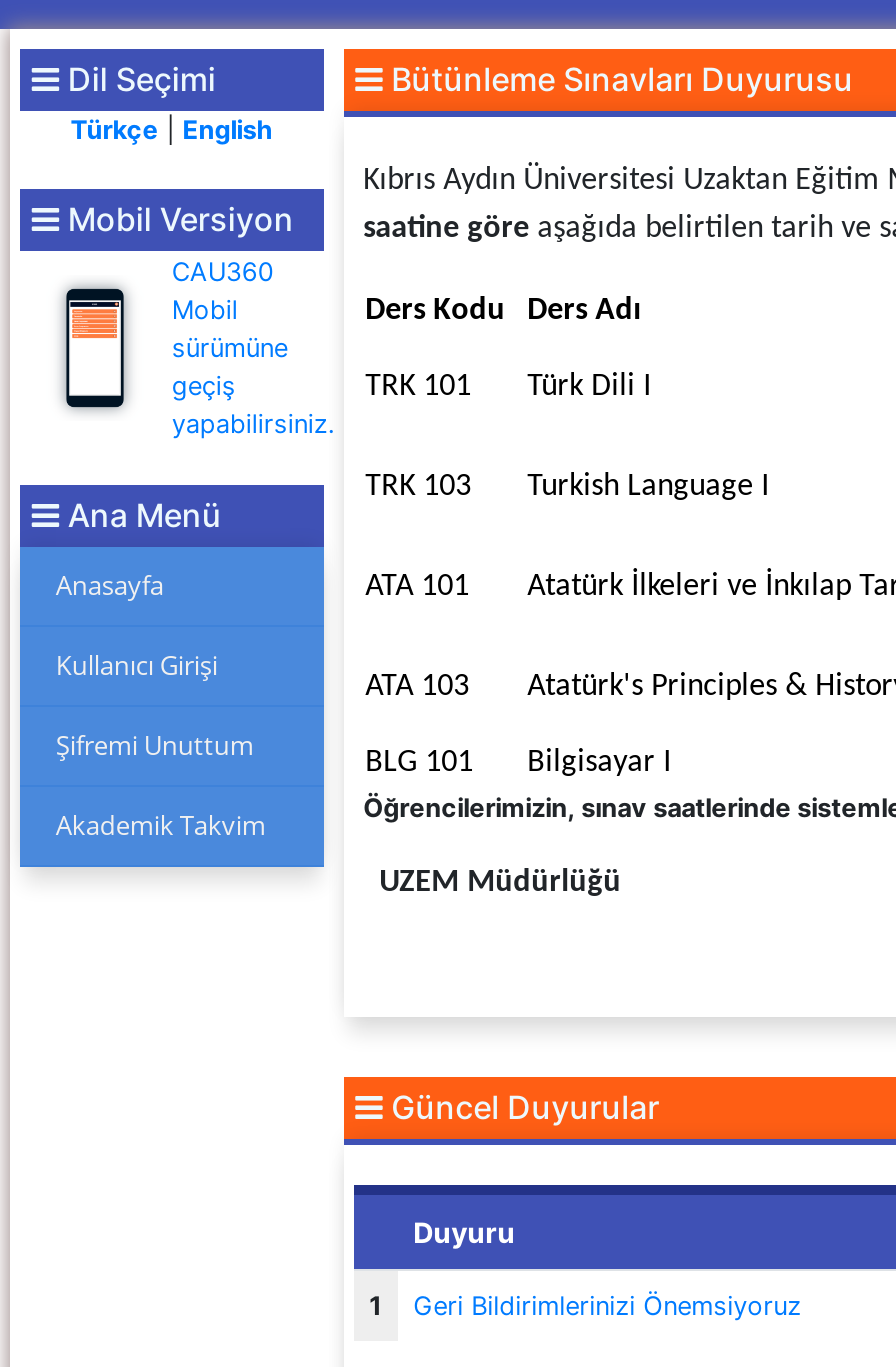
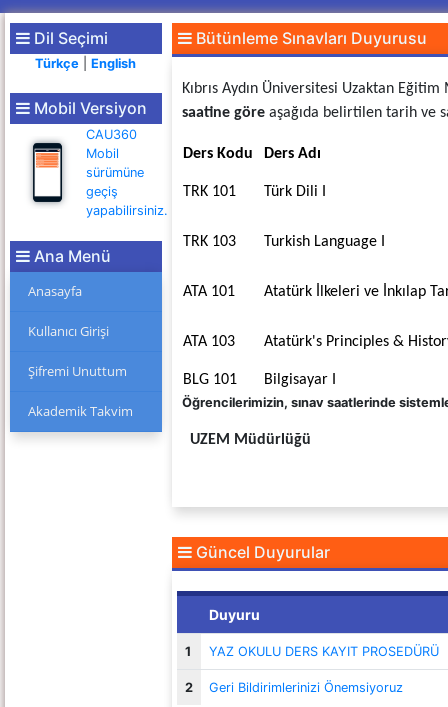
+ YAZ OKULU DERS KAYIT PROSEDÜRÜ
+ 2
